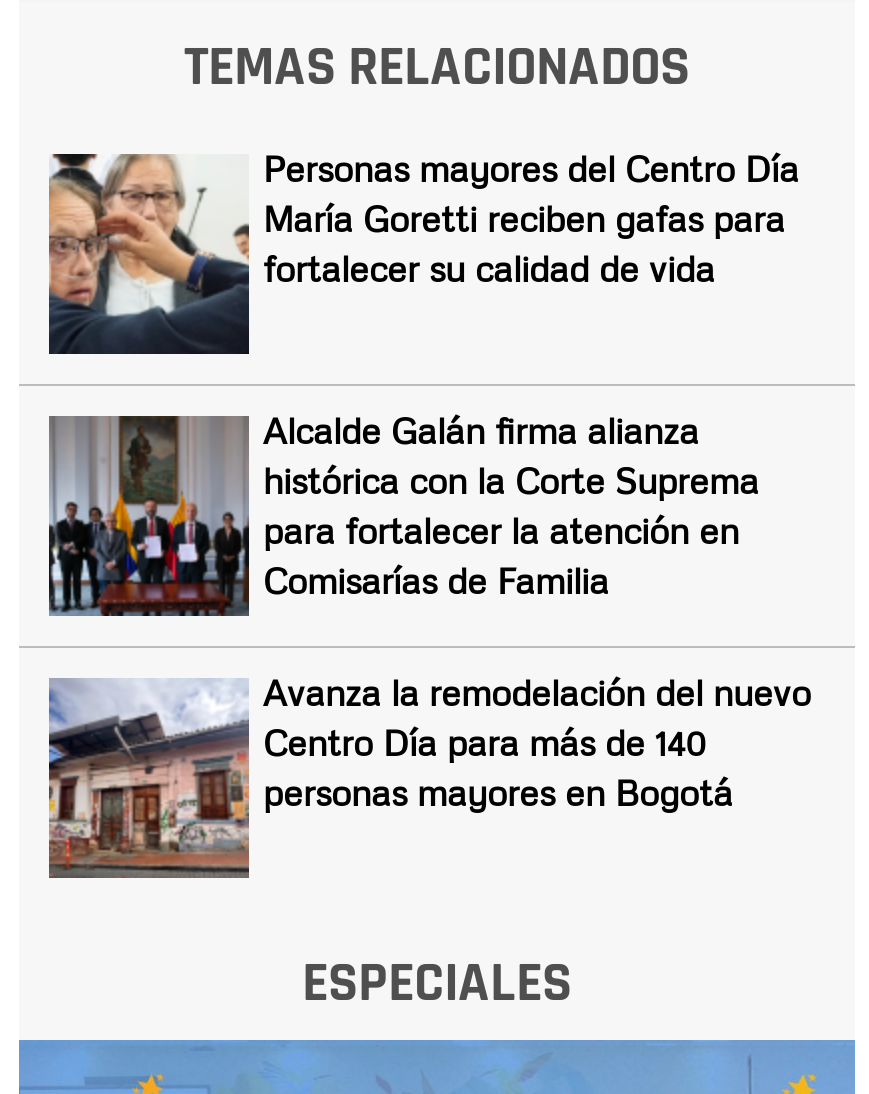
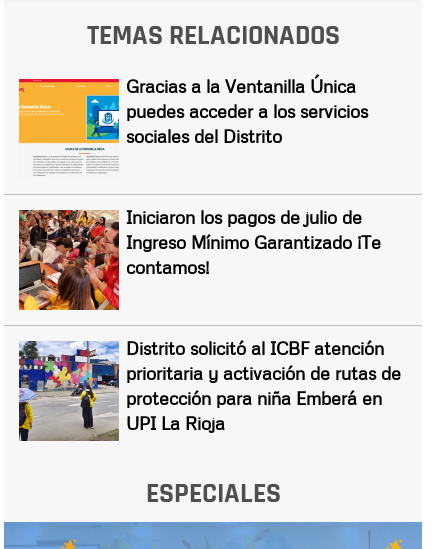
- [image]
- Personas mayores del Centro Día
- María Goretti reciben gafas para
- fortalecer su calidad de vida
+ [image]
+ Gracias a la Ventanilla Única
+ puedes acceder a los servicios
+ sociales del Distrito

- [image]
- Alcalde Galán firma alianza
- histórica con la Corte Suprema
- para fortalecer la atención en
- Comisarías de Familia
+ [image]
+ Iniciaron los pagos de julio de
+ Ingreso Mínimo Garantizado ¡Te
+ contamos!

- [image]
- Avanza la remodelación del nuevo
- Centro Día para más de 140
- personas mayores en Bogotá
+ [image]
+ Distrito solicitó al ICBF atención
+ prioritaria y activación de rutas de
+ protección para niña Emberá en
+ UPI La Rioja
